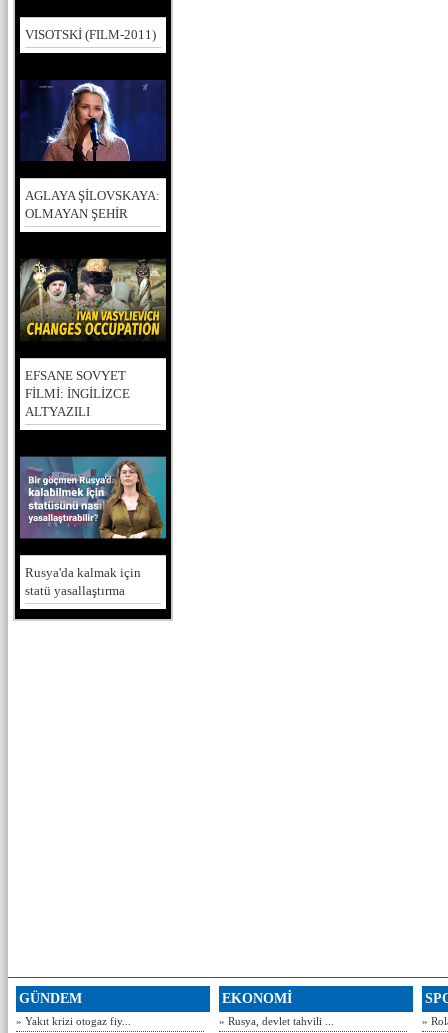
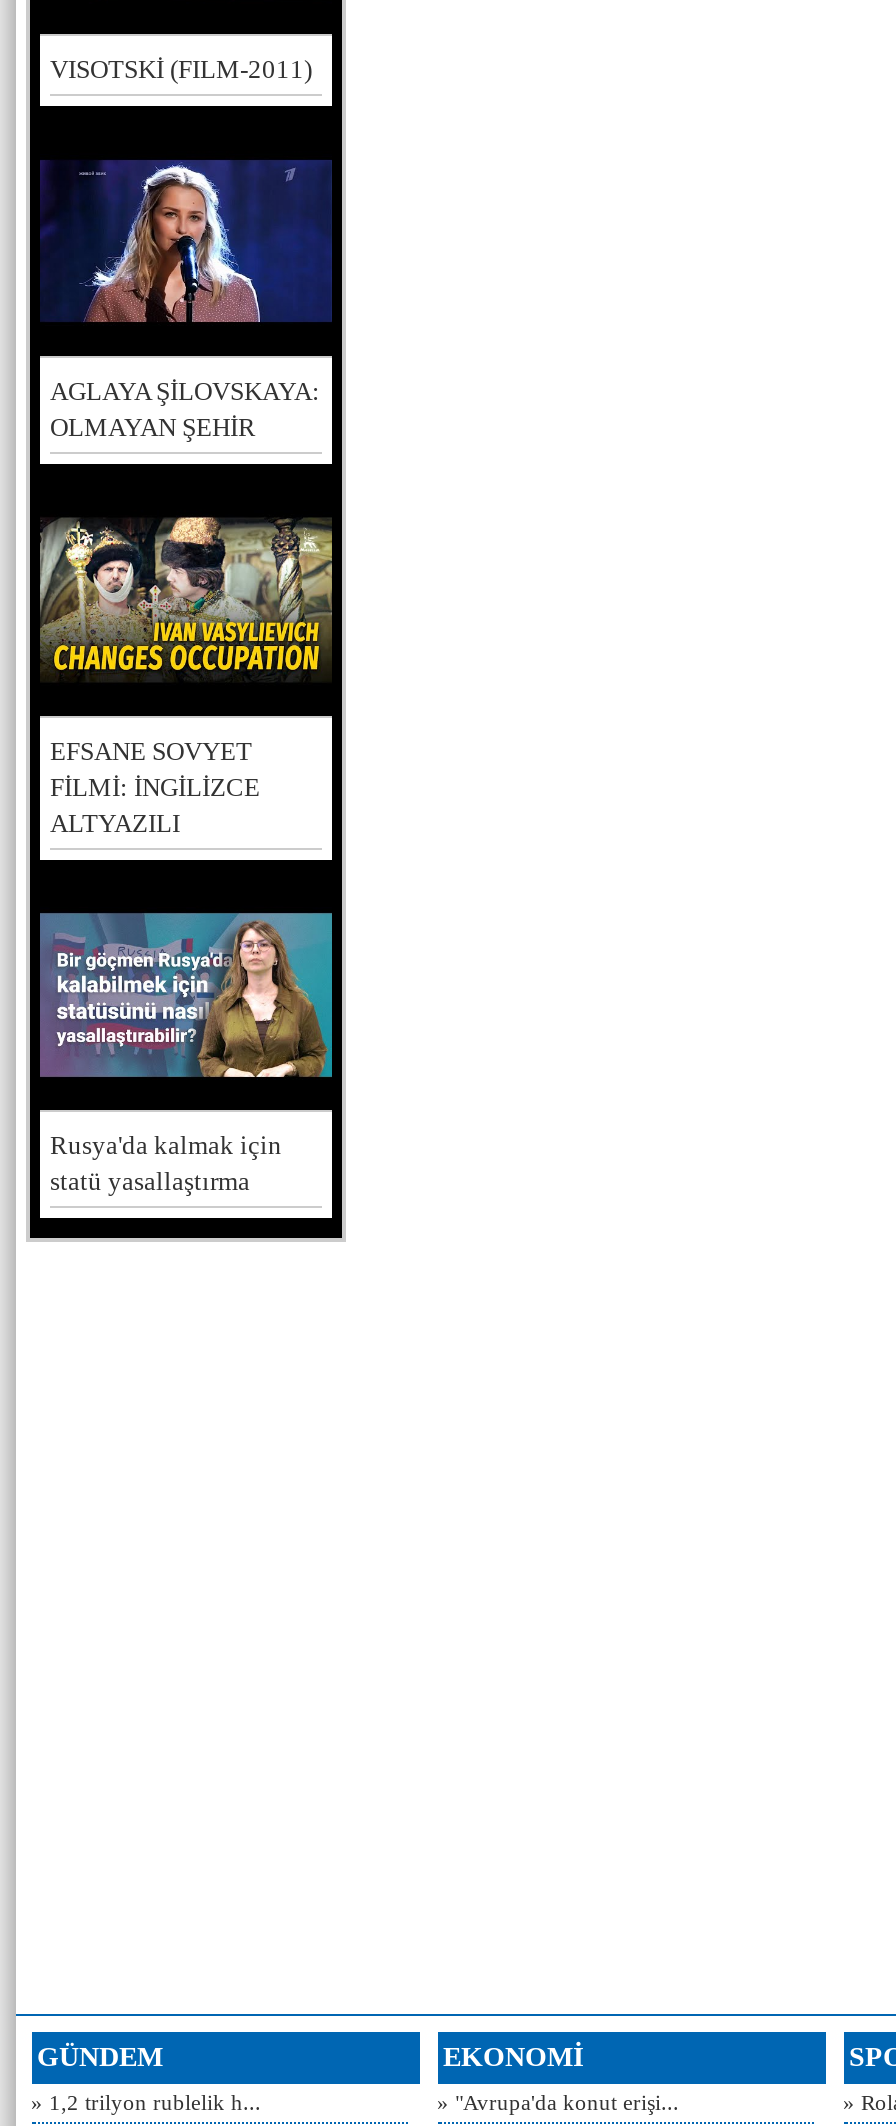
- » Yakıt krizi otogaz fiy...
+ » 1,2 trilyon rublelik h...

- » Rusya, devlet tahvili ...
+ » "Avrupa'da konut erişi...
